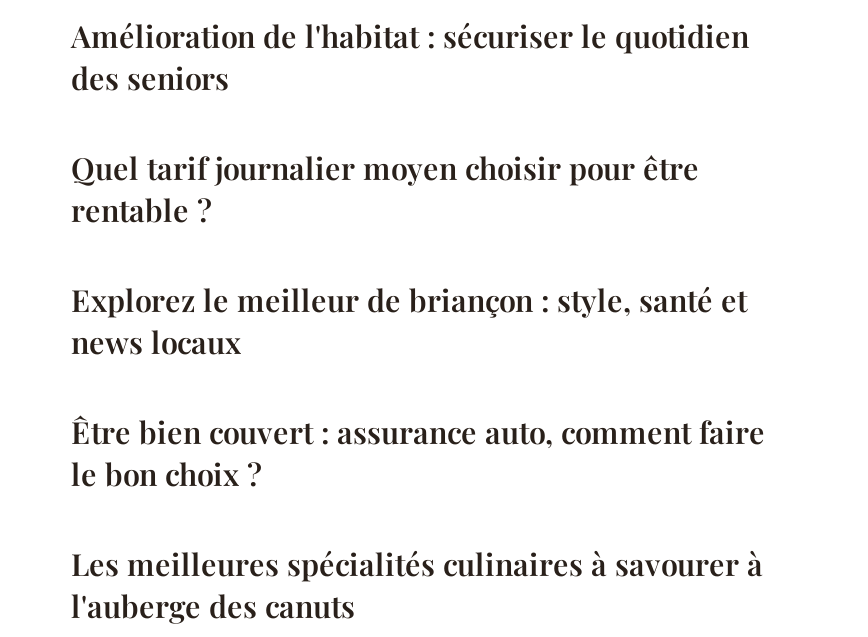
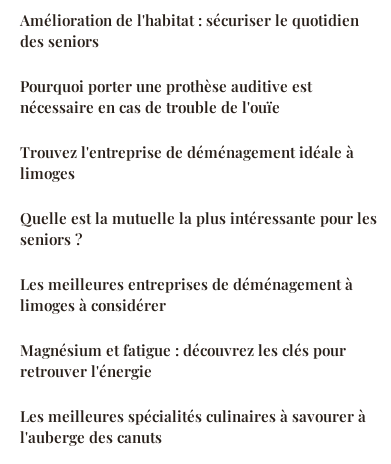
- Quel tarif journalier moyen choisir pour être
- rentable ?
- Explorez le meilleur de briançon : style, santé et
- news locaux
- Être bien couvert : assurance auto, comment faire
- le bon choix ?
+ Pourquoi porter une prothèse auditive est
+ nécessaire en cas de trouble de l'ouïe
+ Trouvez l'entreprise de déménagement idéale à
+ limoges
+ Quelle est la mutuelle la plus intéressante pour les
+ seniors ?
+ Les meilleures entreprises de déménagement à
+ limoges à considérer
+ Magnésium et fatigue : découvrez les clés pour
+ retrouver l'énergie
